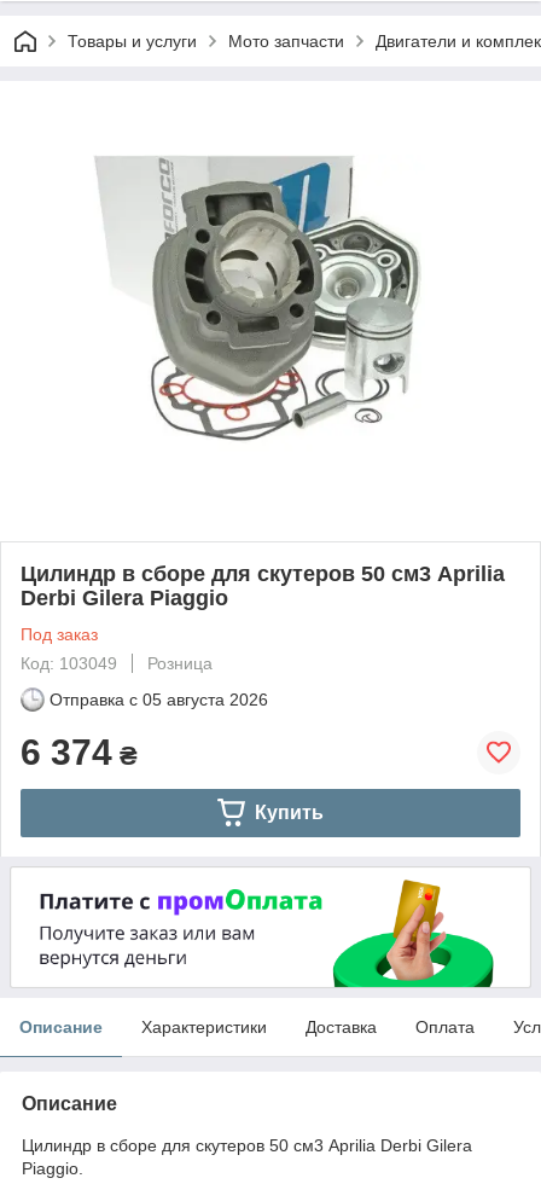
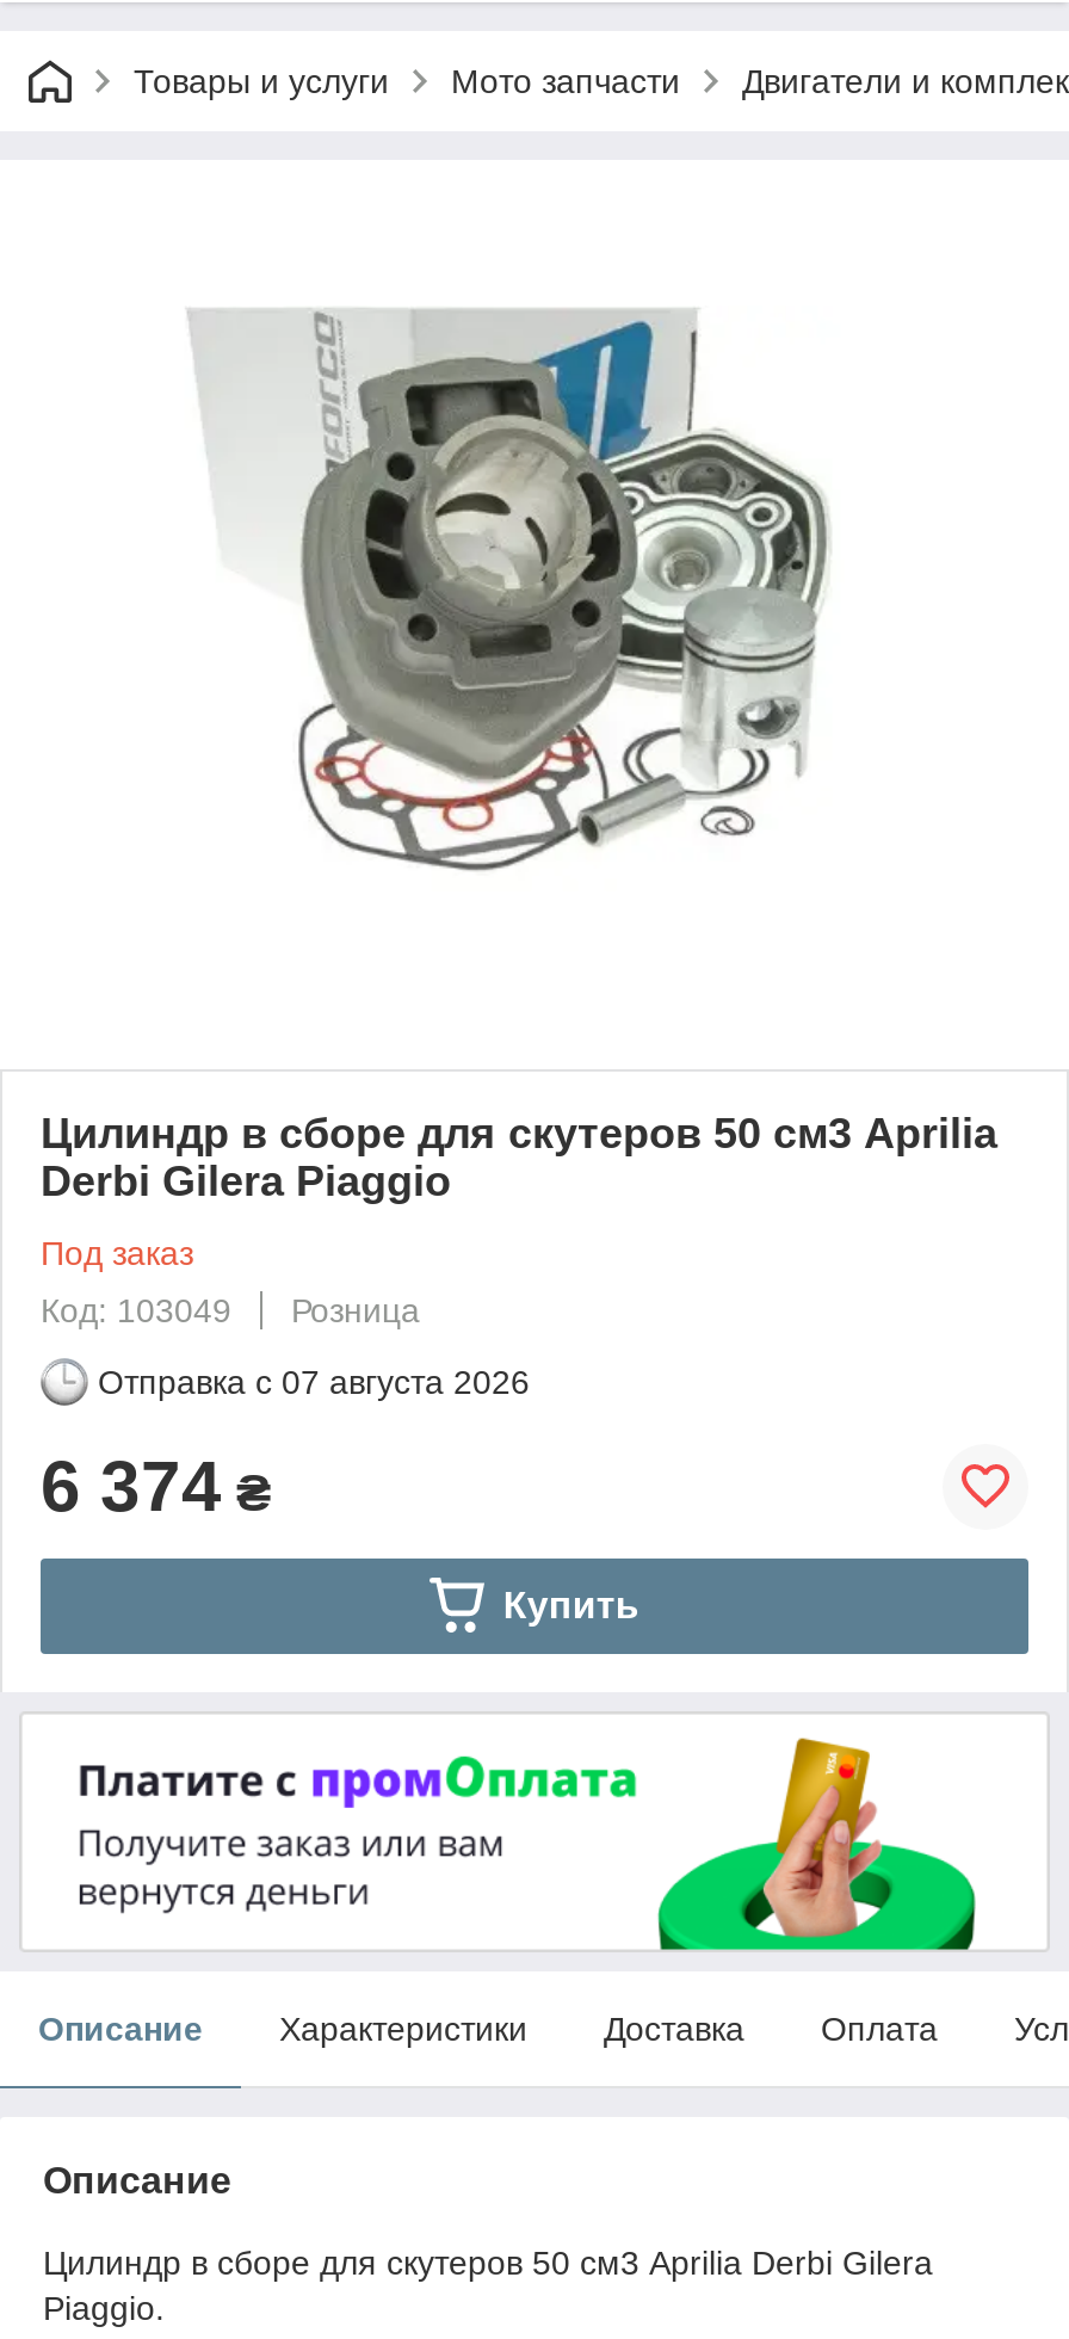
- Отправка с 05 августа 2026
+ Отправка с 07 августа 2026
